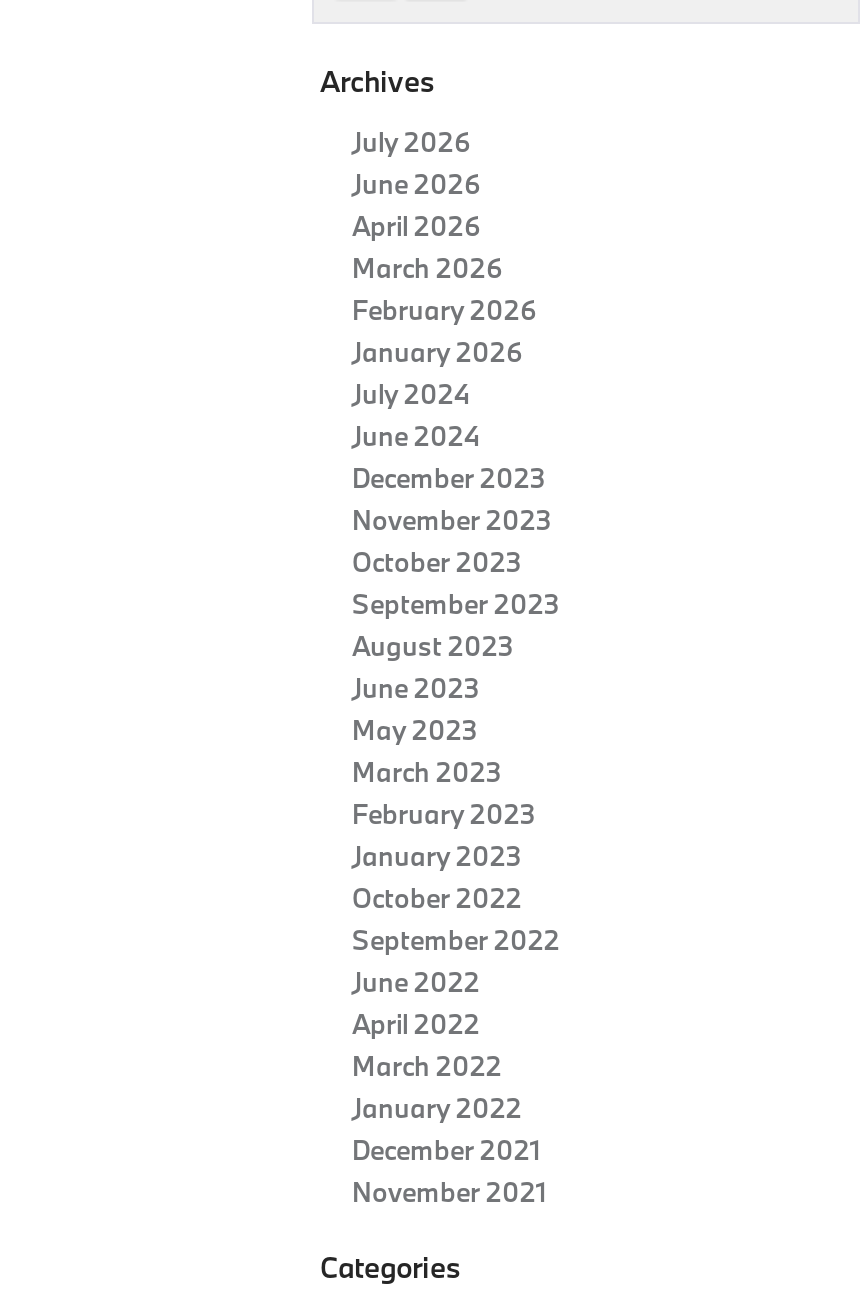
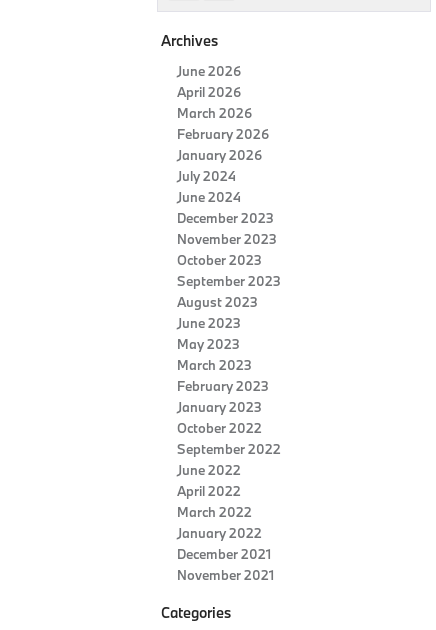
- July 2026
